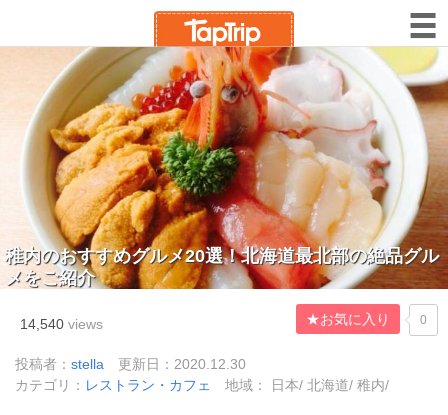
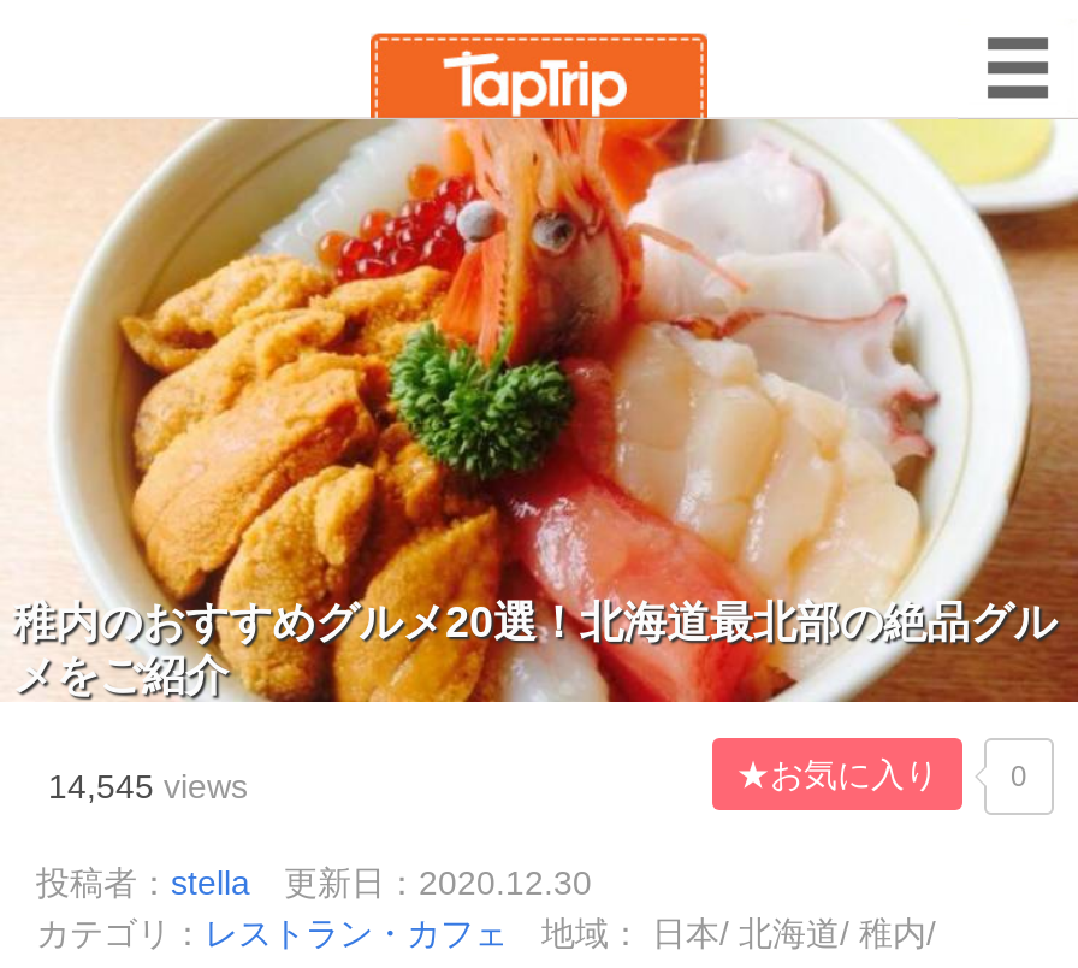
- 14,540 views
+ 14,545 views
